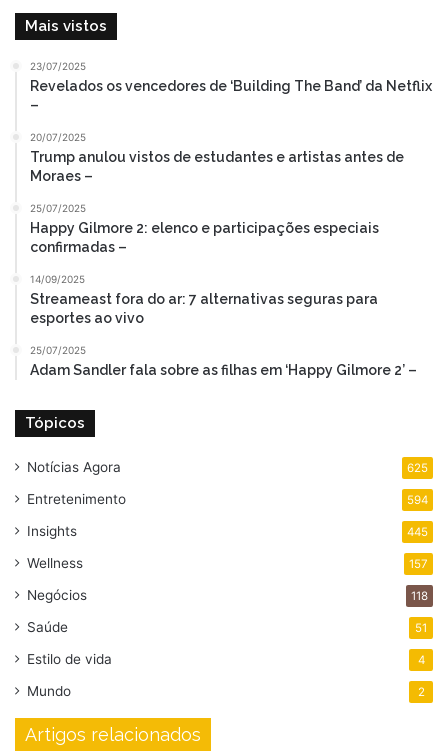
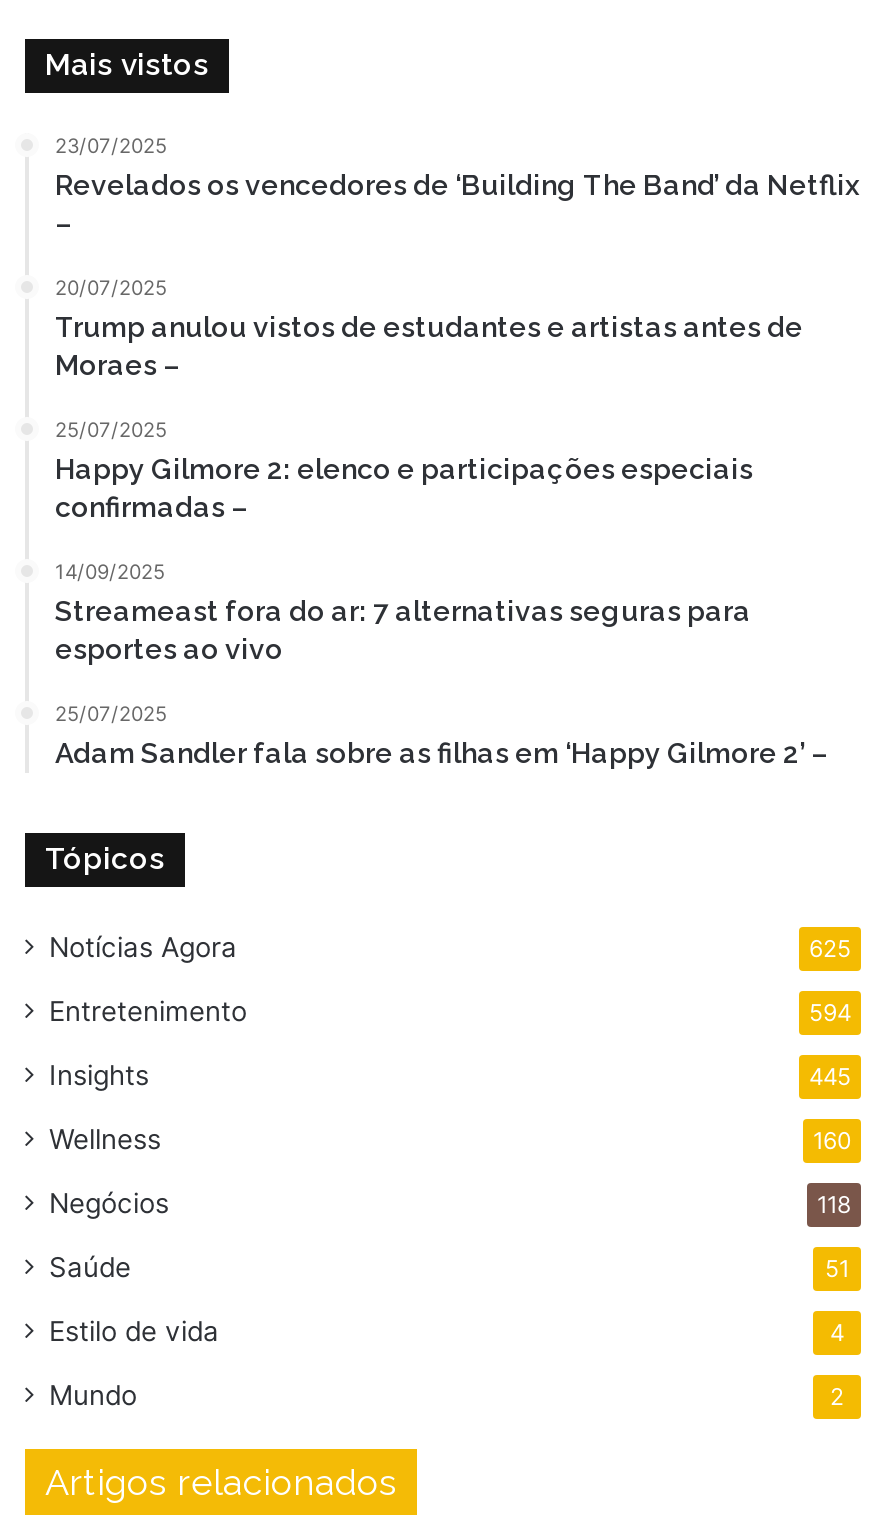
- 157
+ 160
